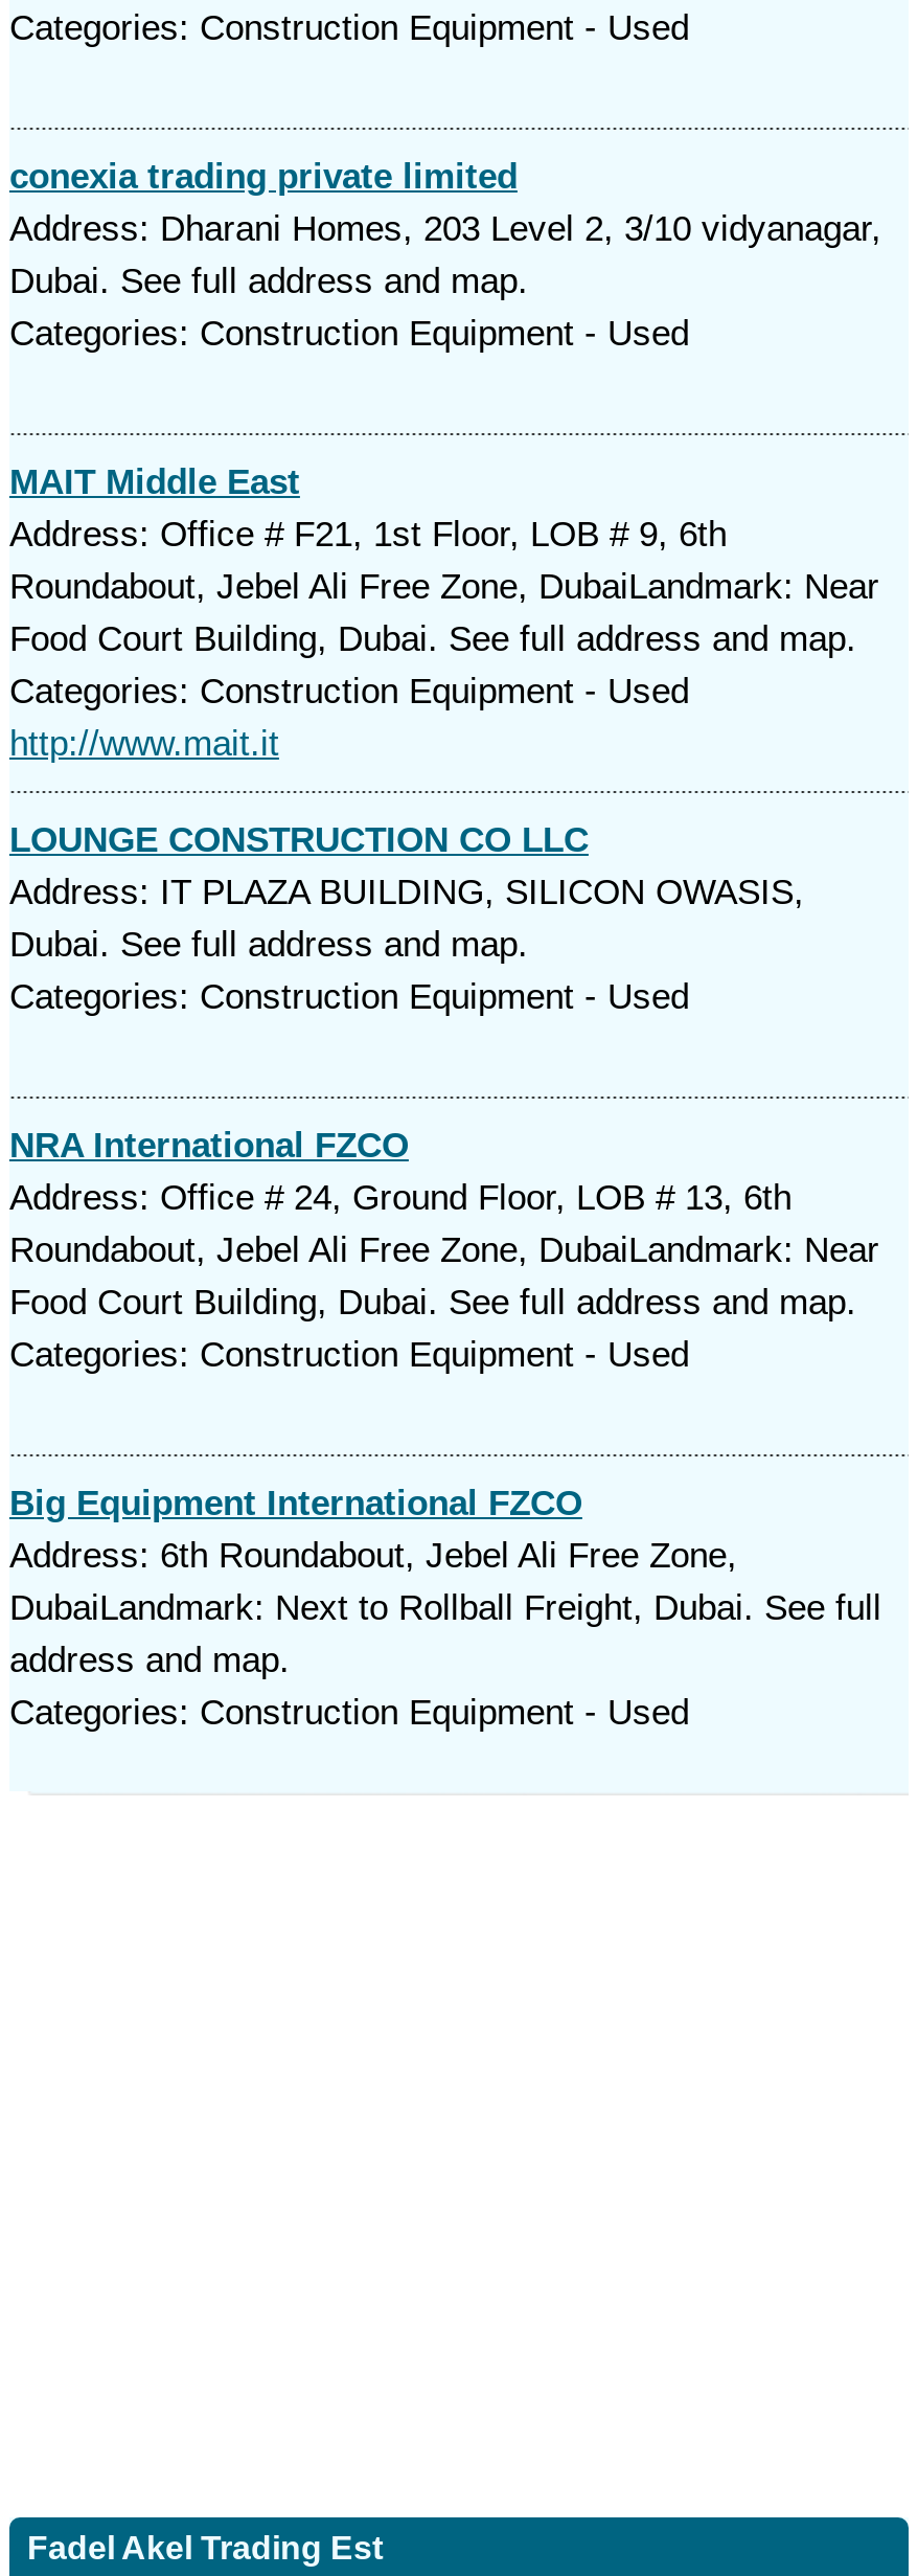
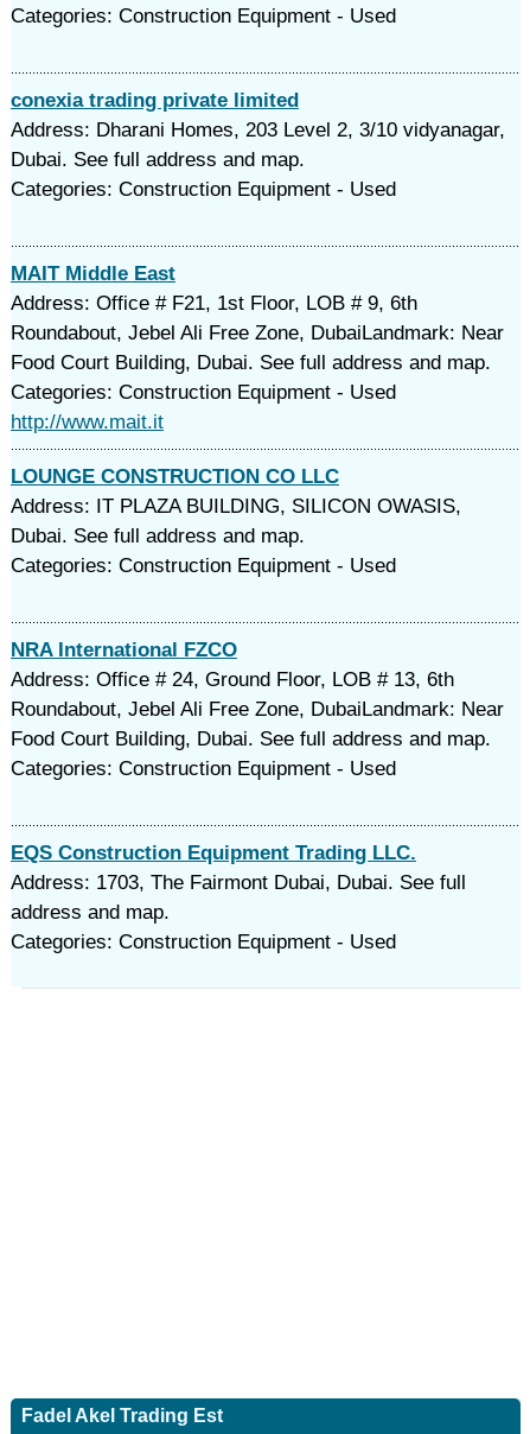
- Big Equipment International FZCO
- Address: 6th Roundabout, Jebel Ali Free Zone,
- DubaiLandmark: Next to Rollball Freight, Dubai. See full
+ EQS Construction Equipment Trading LLC.
+ Address: 1703, The Fairmont Dubai, Dubai. See full
